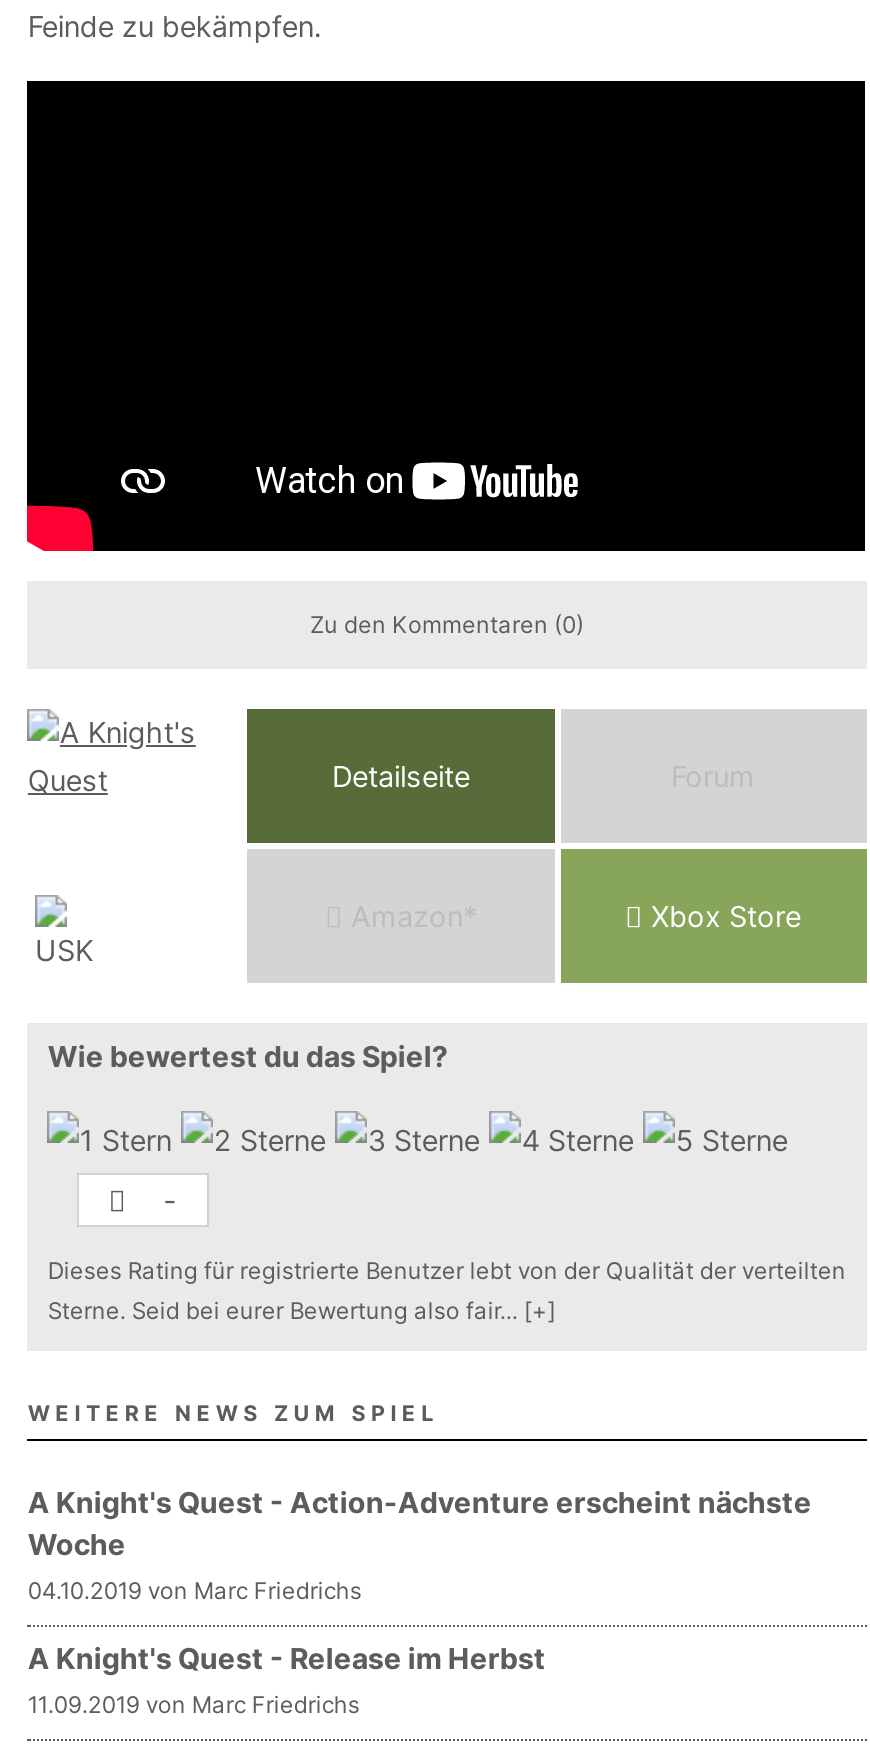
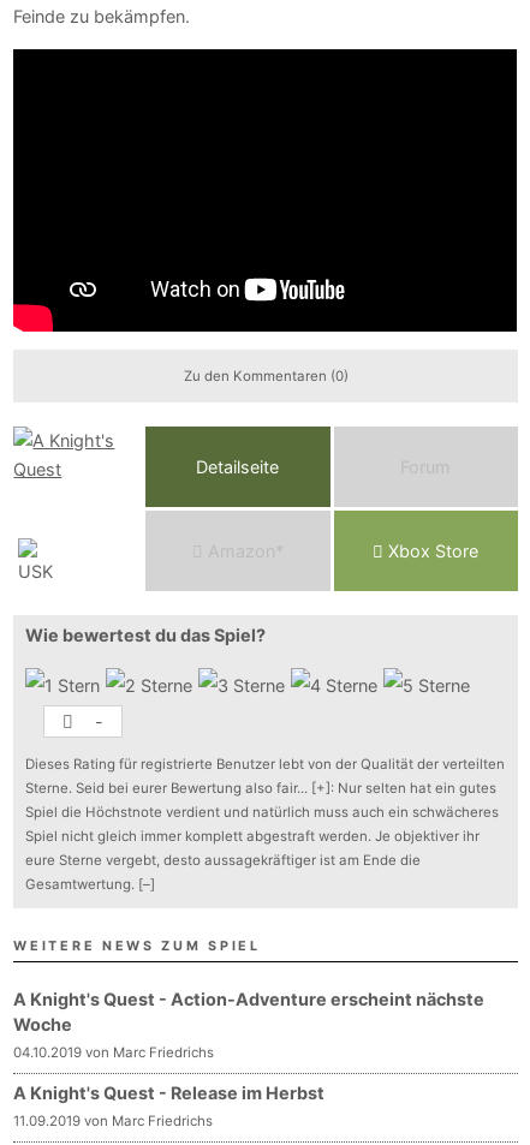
- Sterne. Seid bei eurer Bewertung also fair... [+]
+ Sterne. Seid bei eurer Bewertung also fair... [+]: Nur selten hat ein gutes
+ Spiel die Höchstnote verdient und natürlich muss auch ein schwächeres
+ Spiel nicht gleich immer komplett abgestraft werden. Je objektiver ihr
+ eure Sterne vergebt, desto aussagekräftiger ist am Ende die
+ Gesamtwertung. [–]
